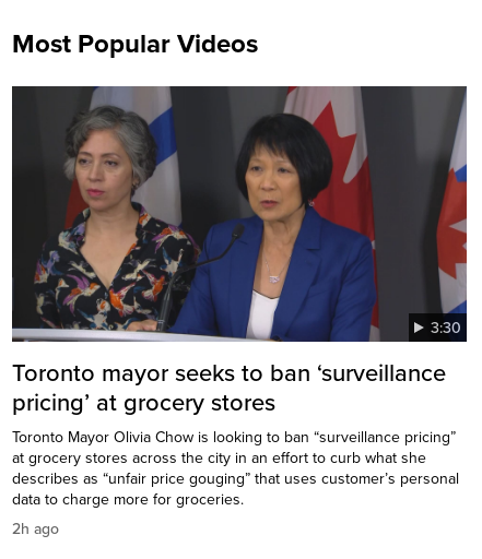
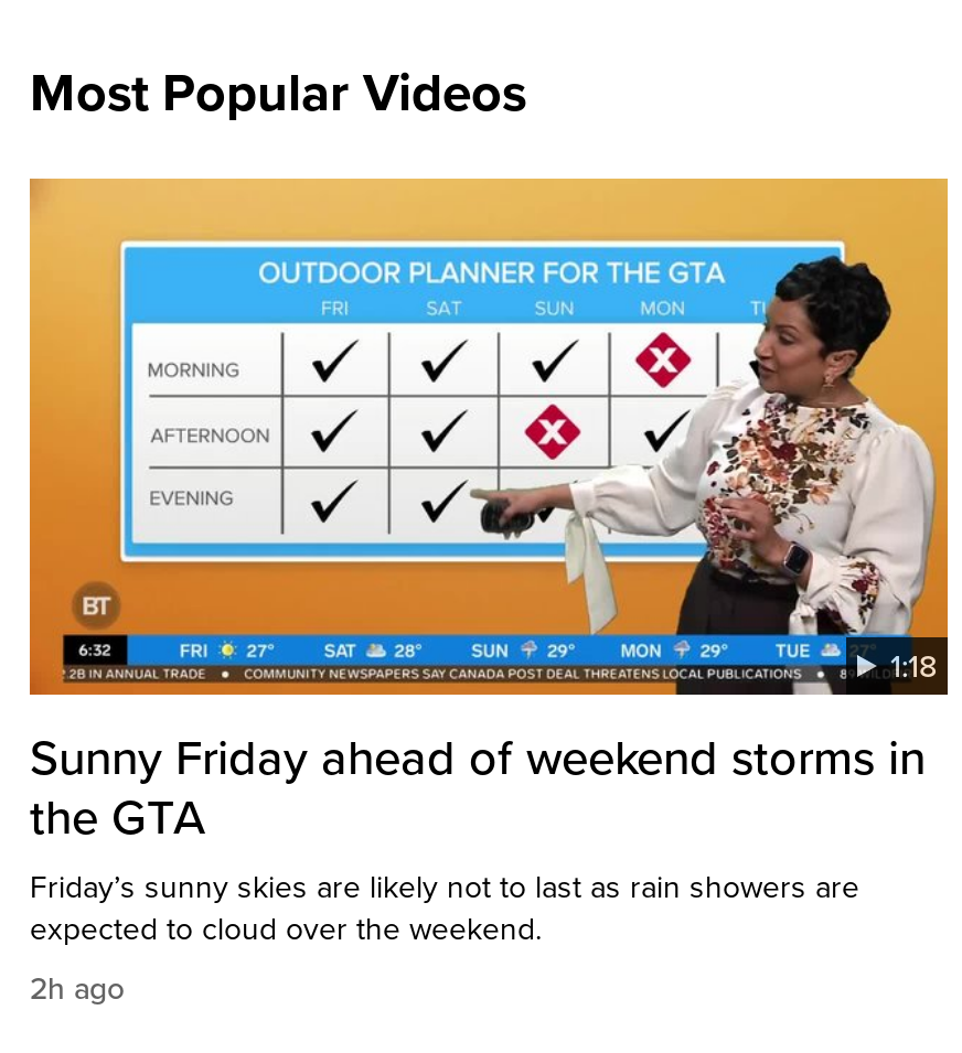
- [image]
- 3:30
+ [image]
+ 1:18

- Toronto mayor seeks to ban ‘surveillance
- pricing’ at grocery stores
- Toronto Mayor Olivia Chow is looking to ban “surveillance pricing”
- at grocery stores across the city in an effort to curb what she
- describes as “unfair price gouging” that uses customer’s personal
- data to charge more for groceries.
+ Sunny Friday ahead of weekend storms in
+ the GTA
+ Friday’s sunny skies are likely not to last as rain showers are
+ expected to cloud over the weekend.
